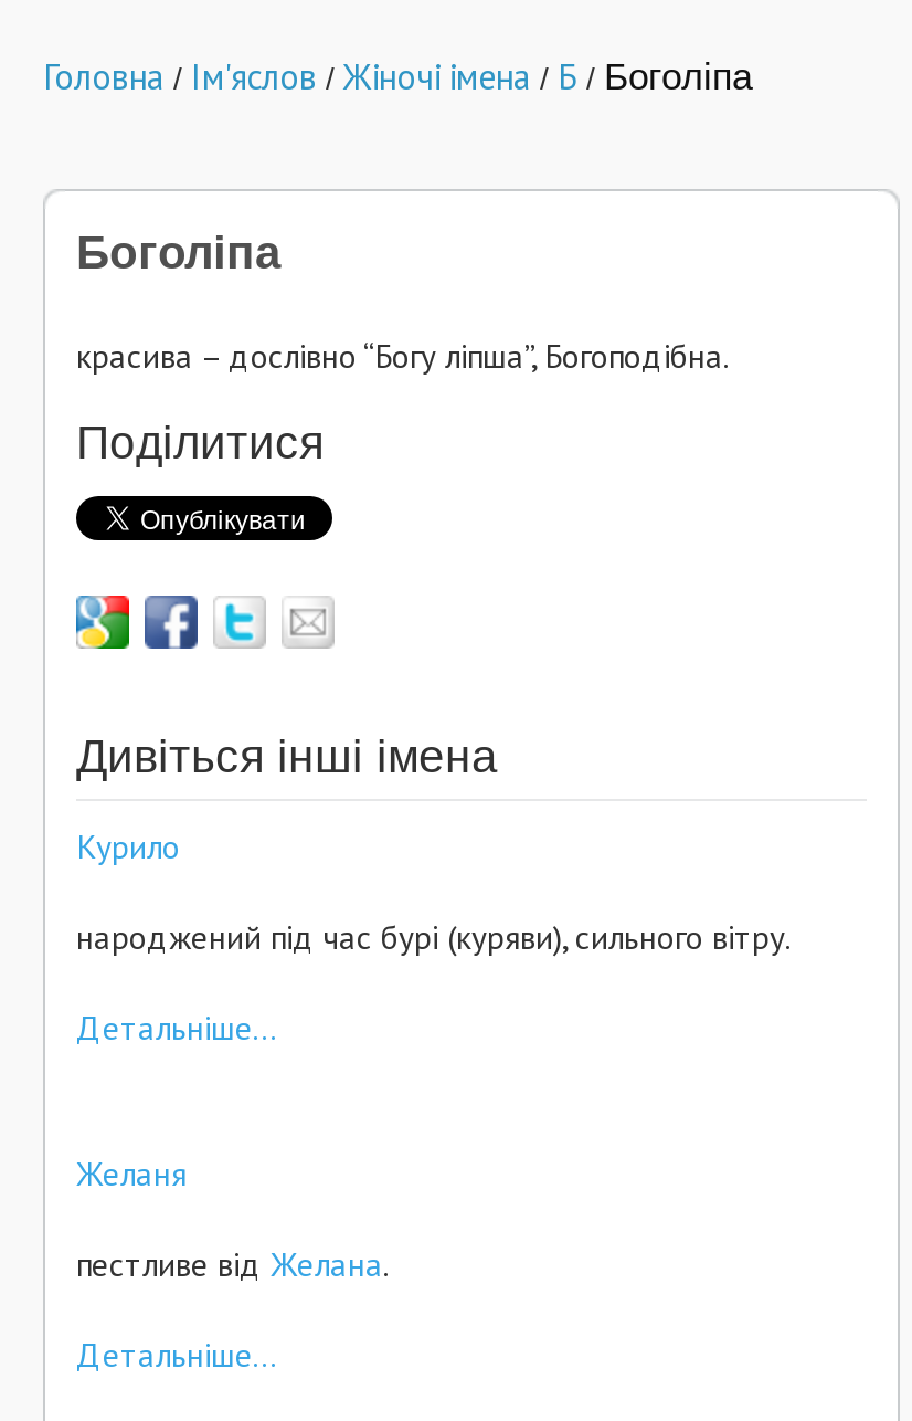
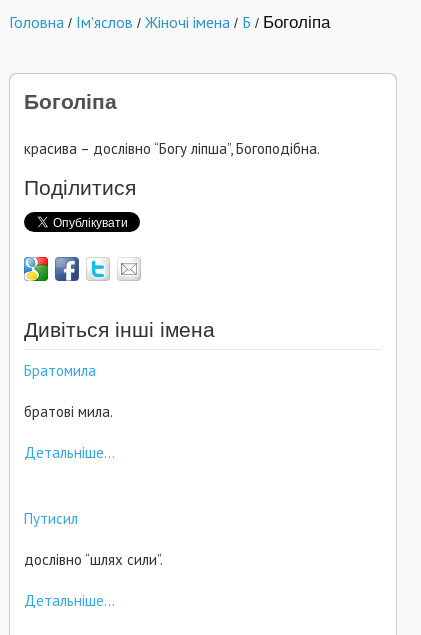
- Курило
+ Братомила

- народжений під час бурі (куряви), сильного вітру.
+ братові мила.

- Желаня
+ Путисил

- пестливе від Желана.
+ дослівно “шлях сили”.
